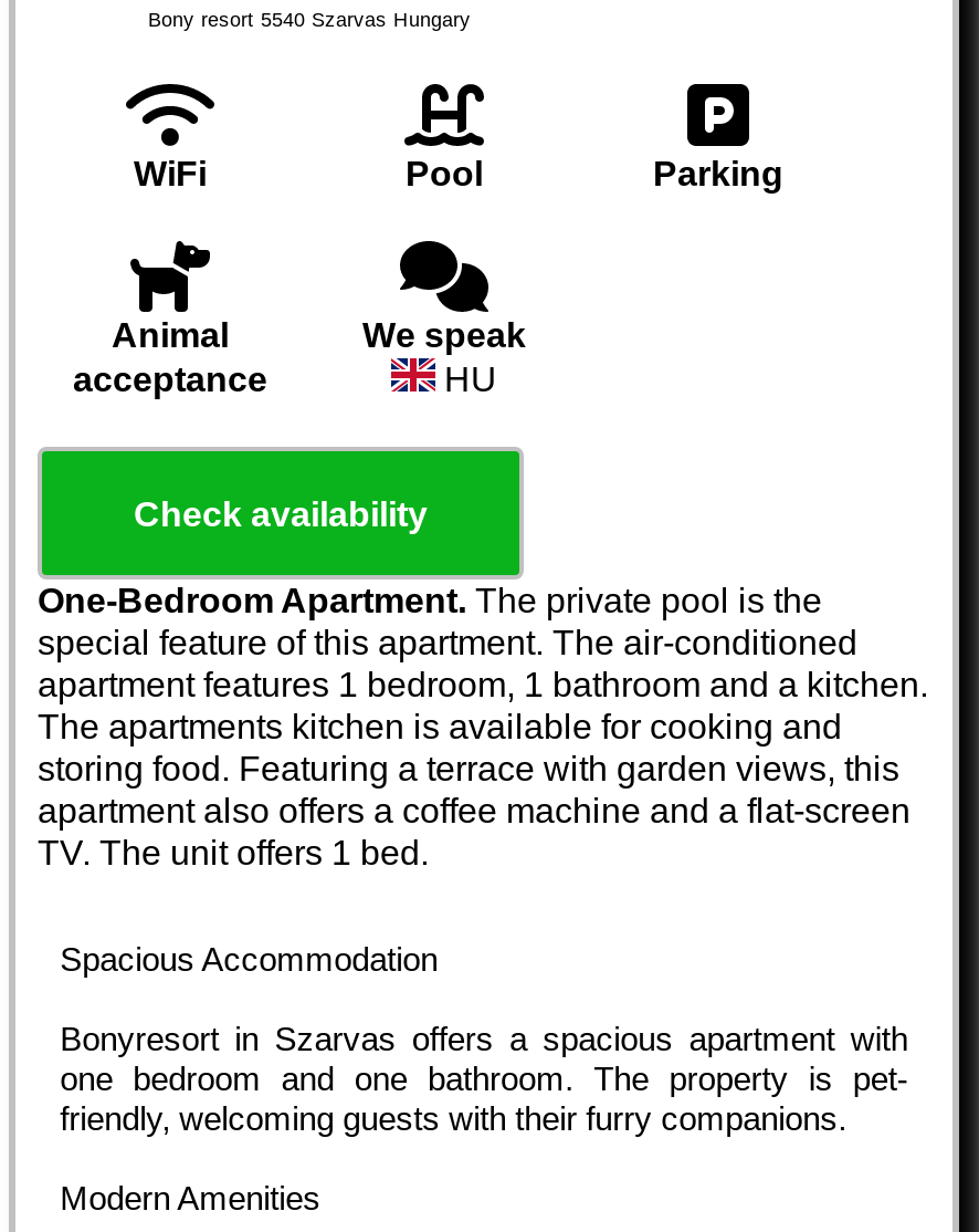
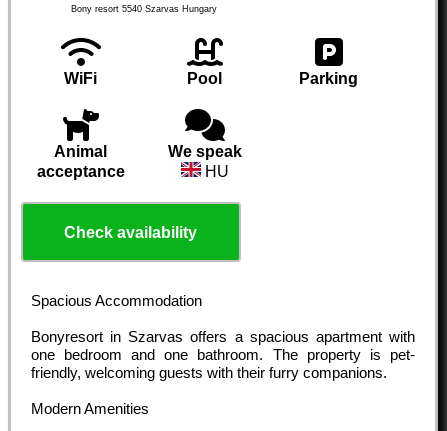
- One-Bedroom Apartment. The private pool is the
- special feature of this apartment. The air-conditioned
- apartment features 1 bedroom, 1 bathroom and a kitchen.
- The apartments kitchen is available for cooking and
- storing food. Featuring a terrace with garden views, this
- apartment also offers a coffee machine and a flat-screen
- TV. The unit offers 1 bed.
